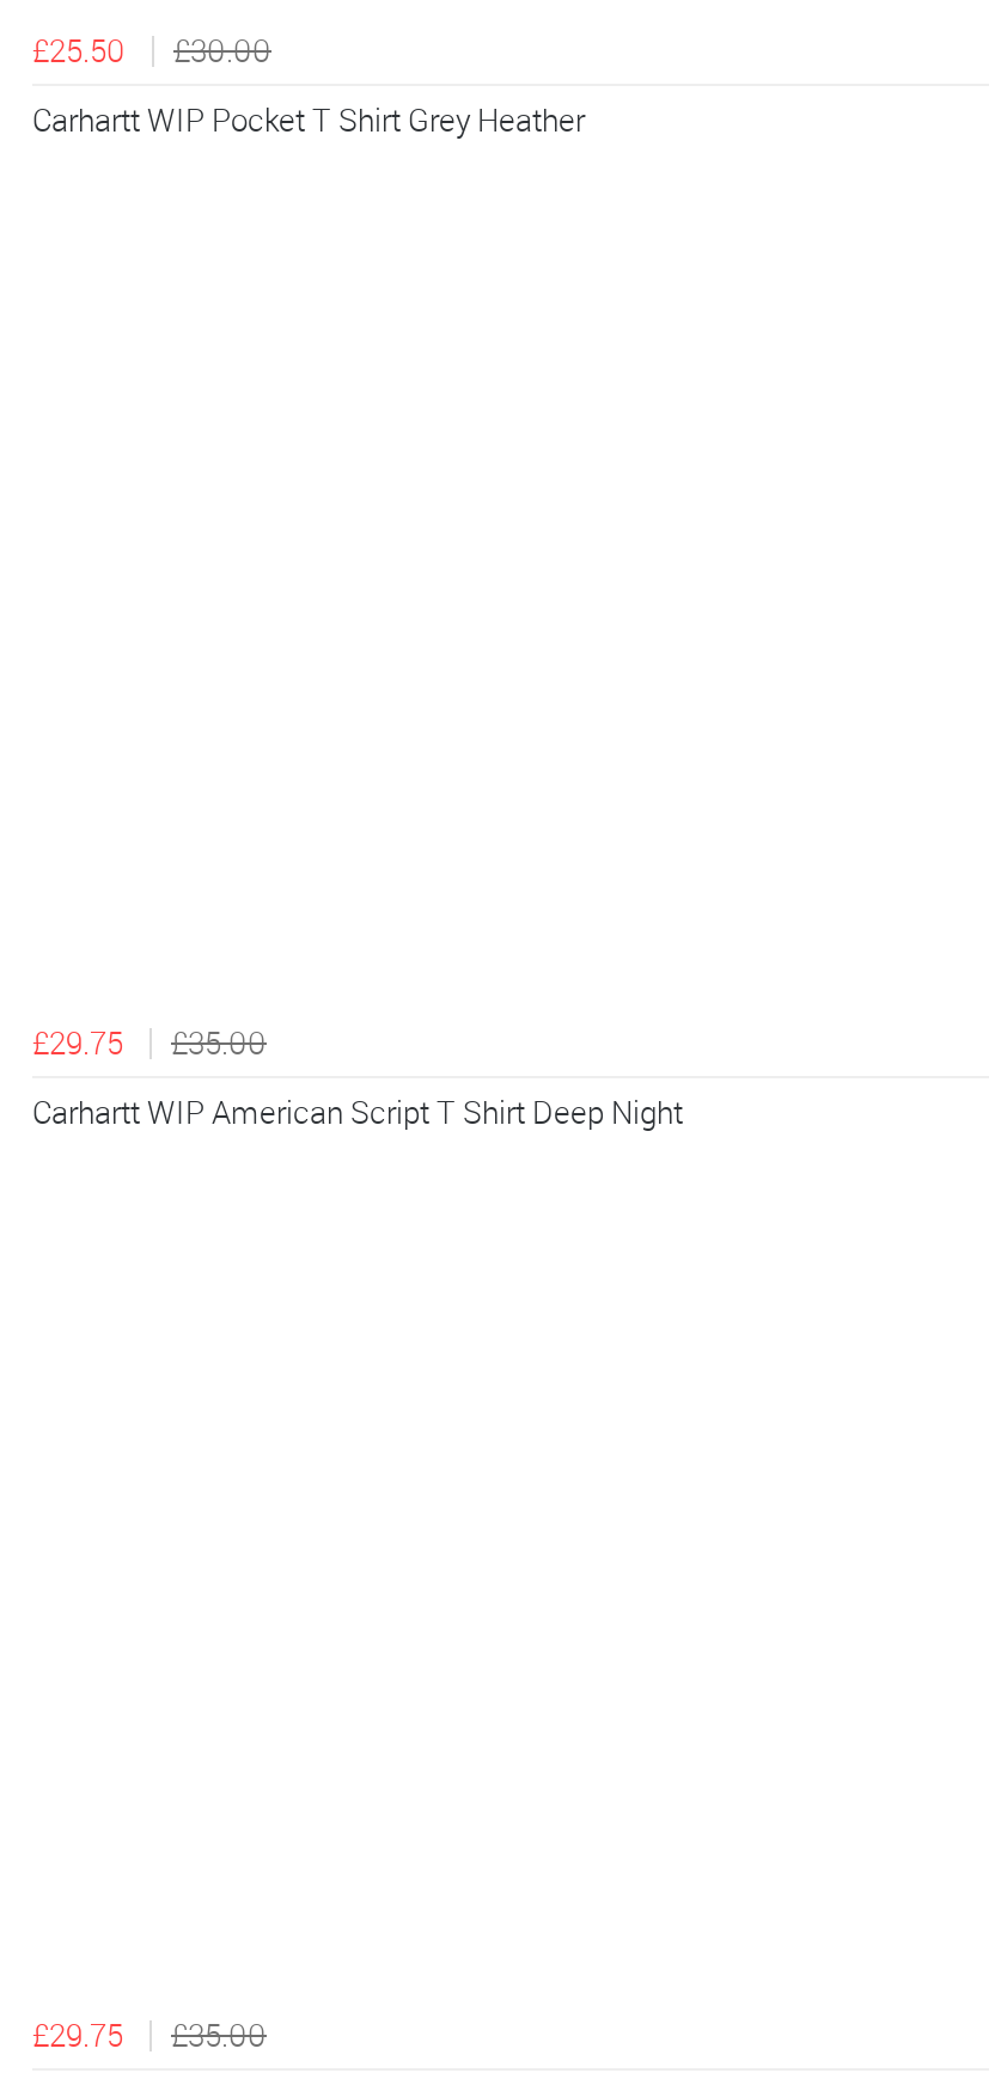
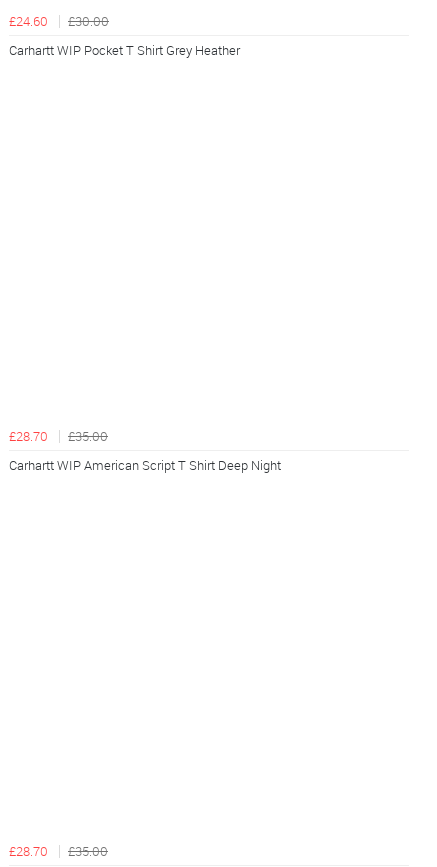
- £25.50
+ £24.60

- £29.75
+ £28.70

- £29.75
+ £28.70
